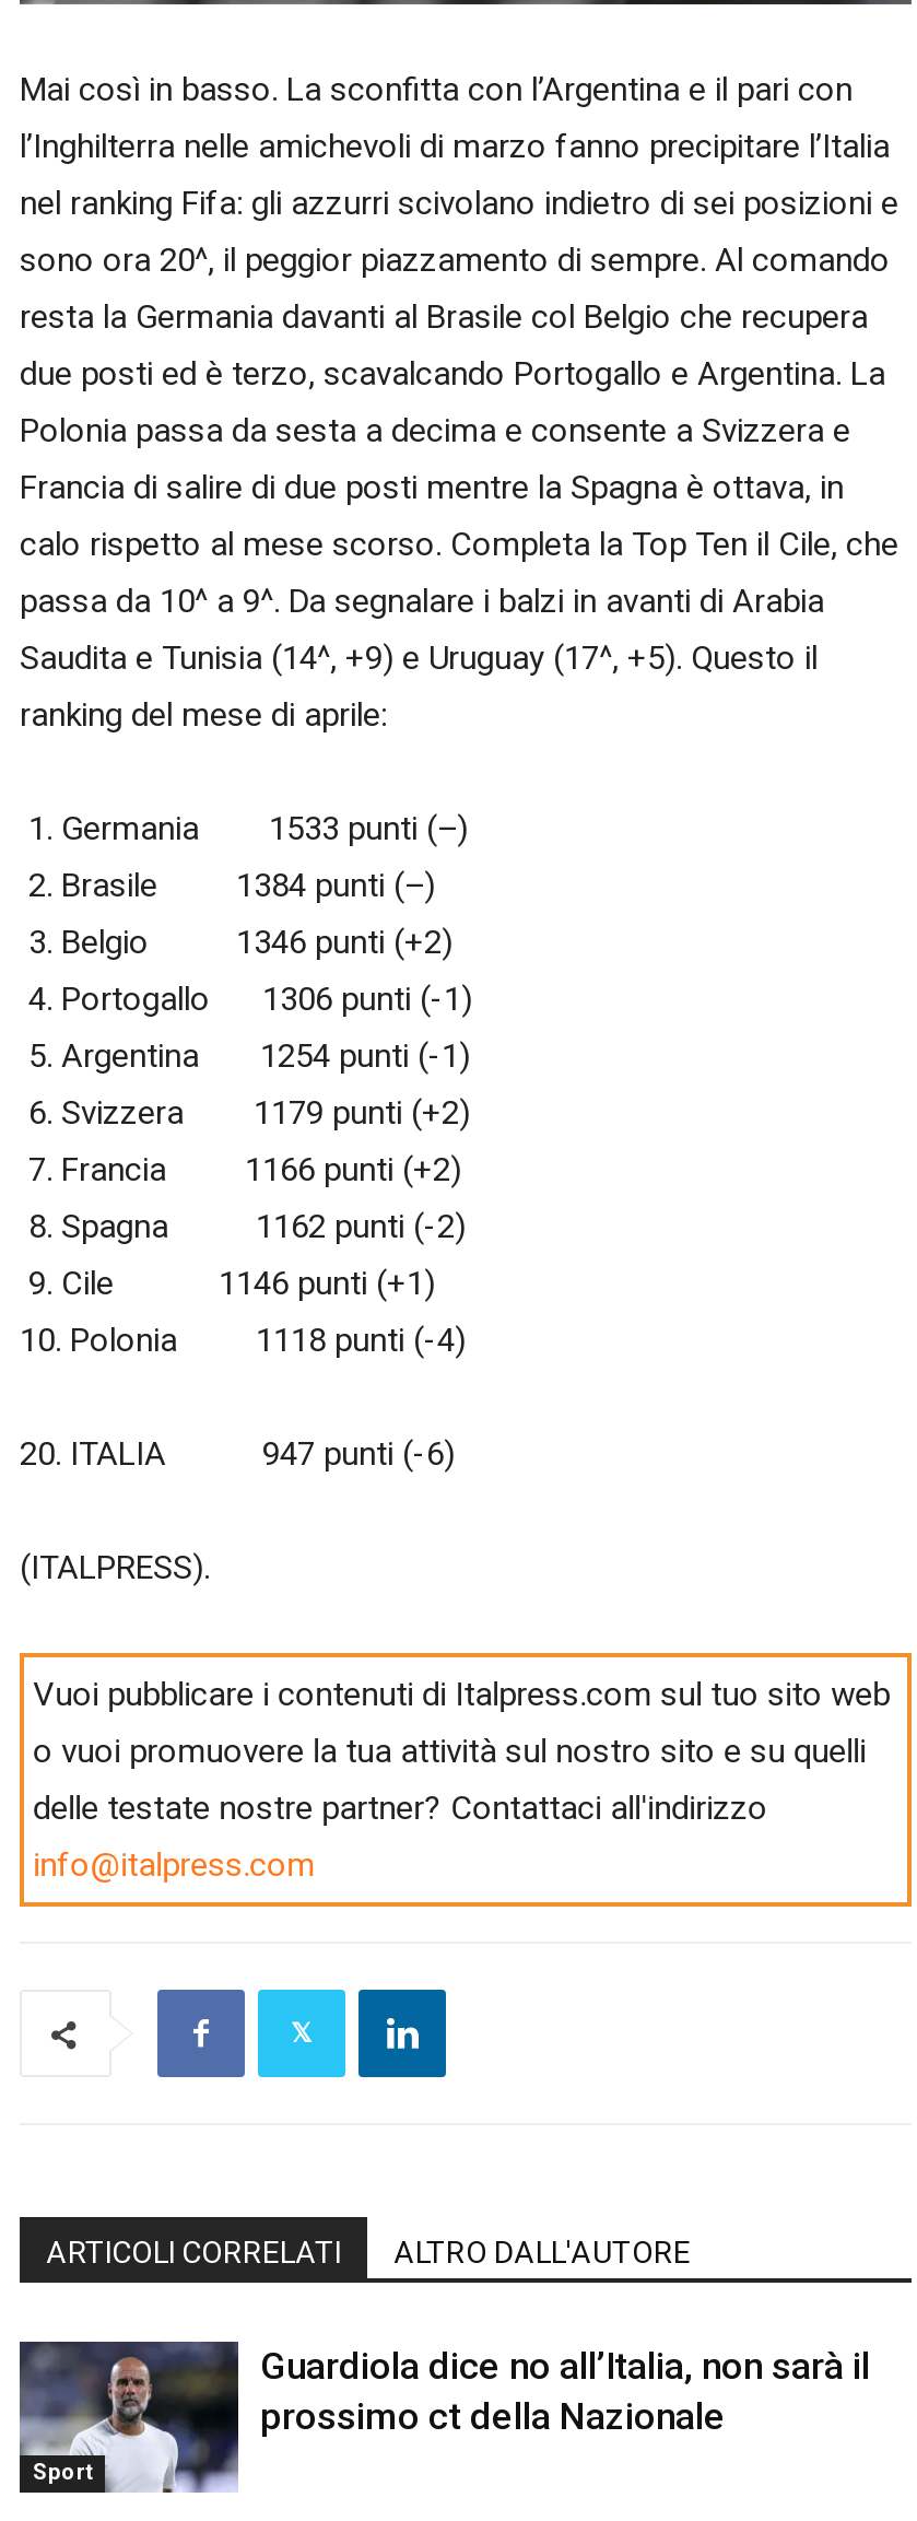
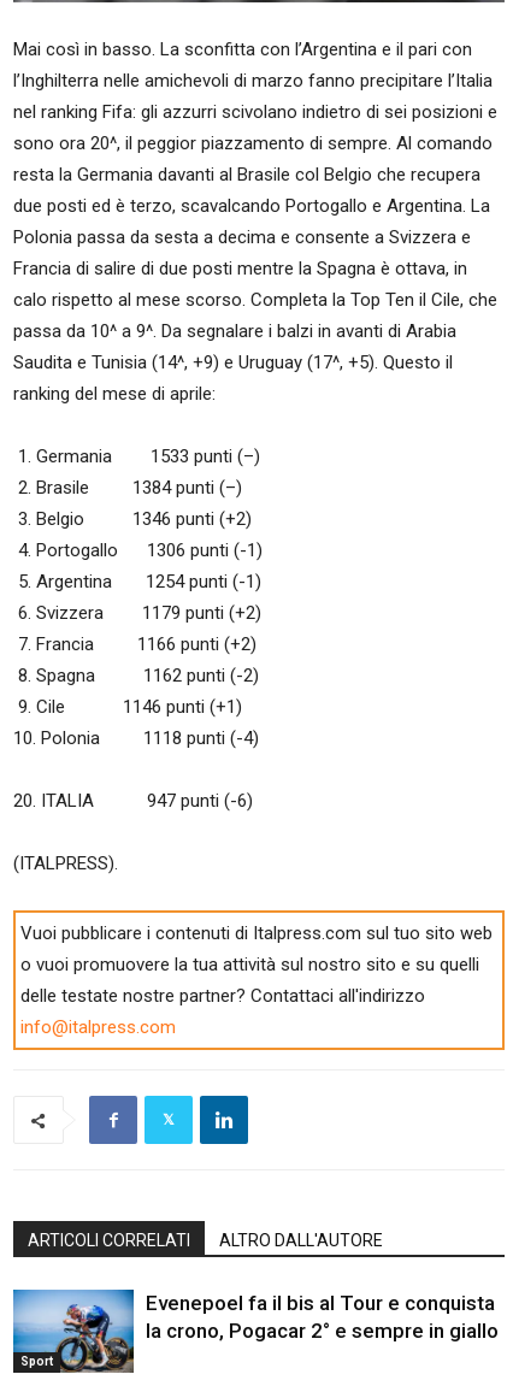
- [image]
- Guardiola dice no all’Italia, non sarà il
- prossimo ct della Nazionale
+ [image]
+ Evenepoel fa il bis al Tour e conquista
+ la crono, Pogacar 2° e sempre in giallo
